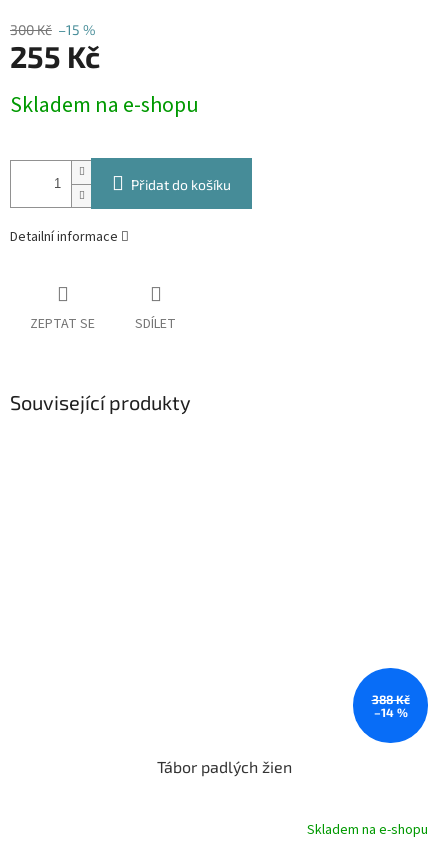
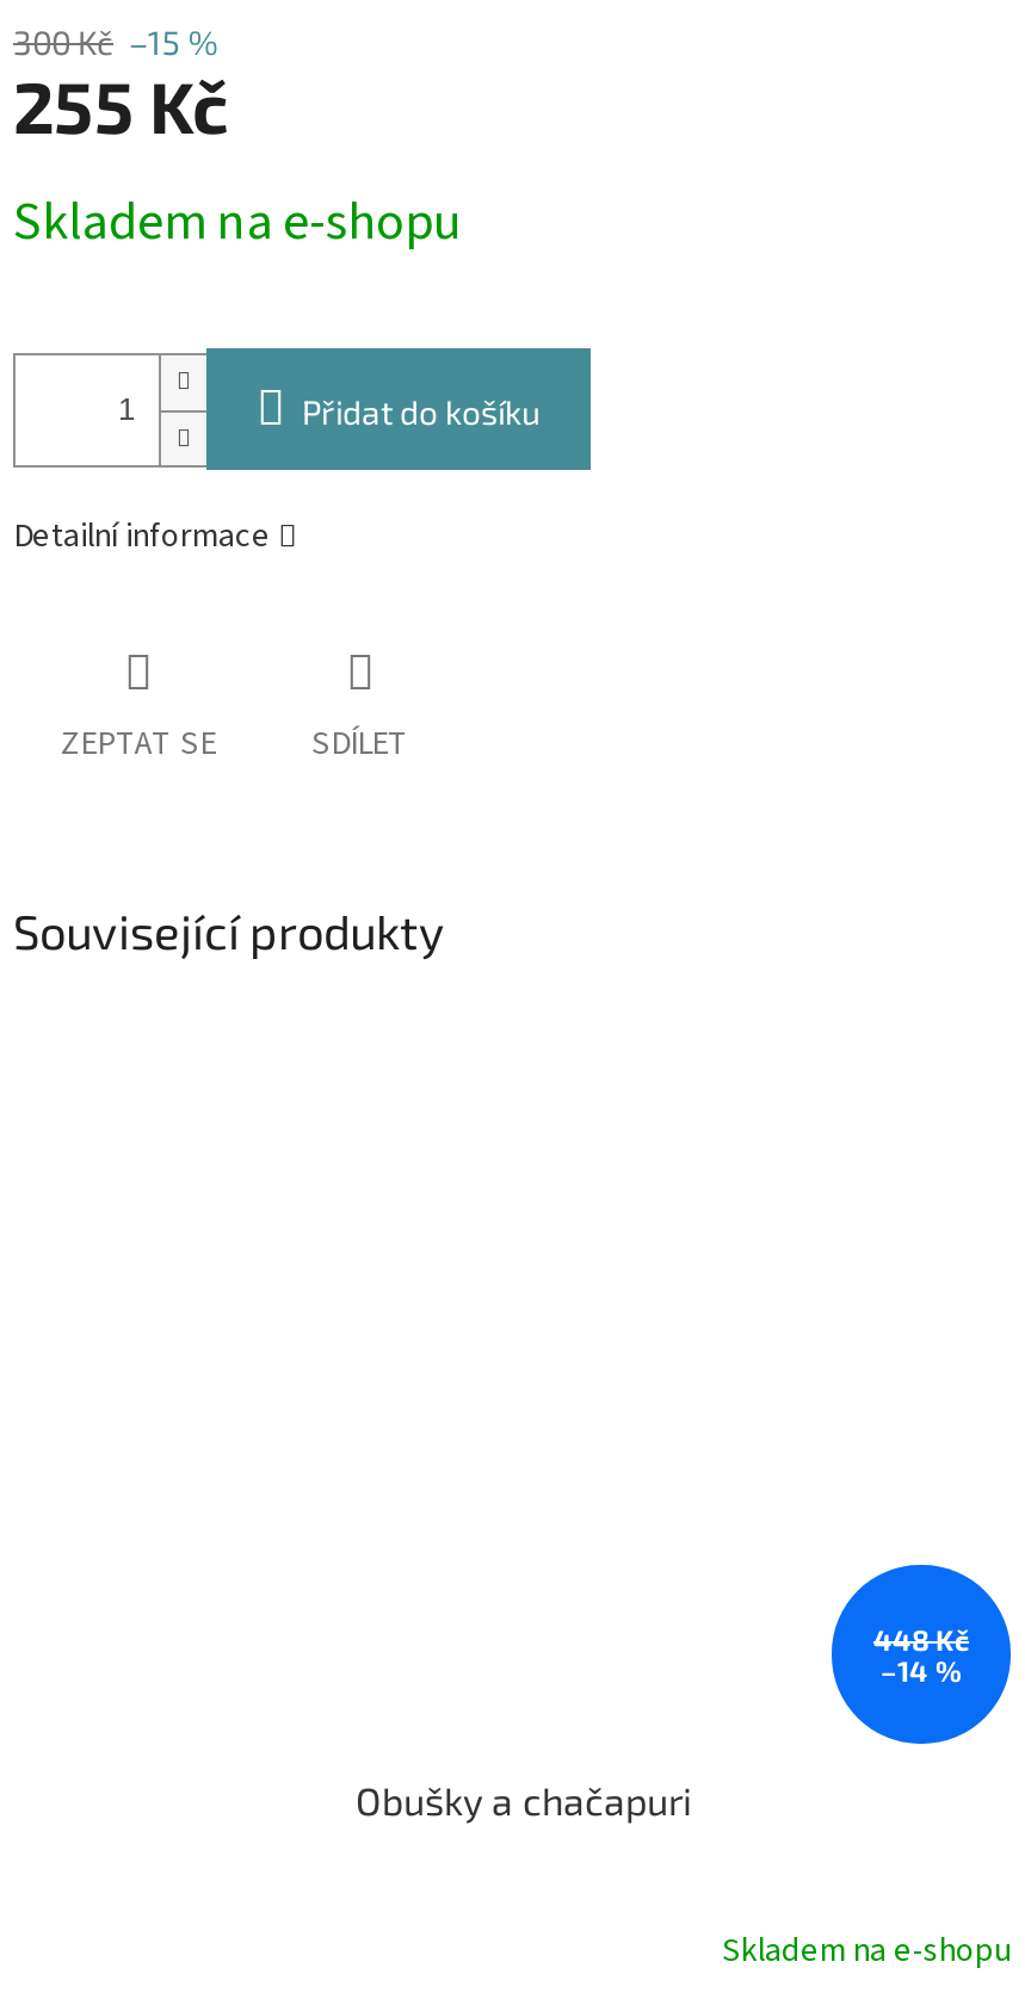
- 388 Kč
+ 448 Kč

- Tábor padlých žien
+ Obušky a chačapuri
